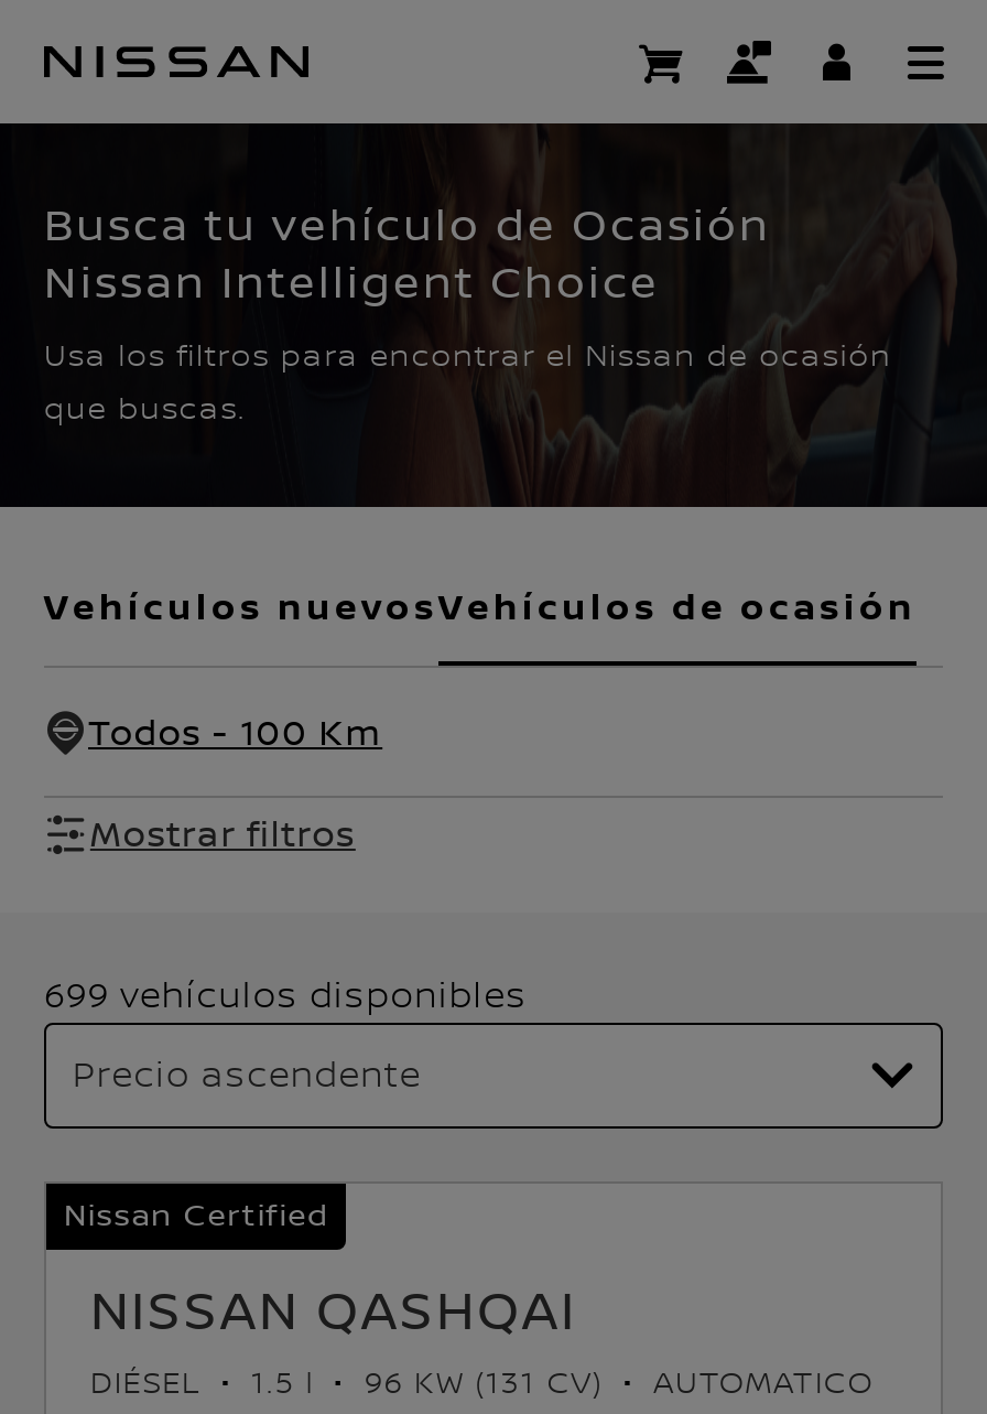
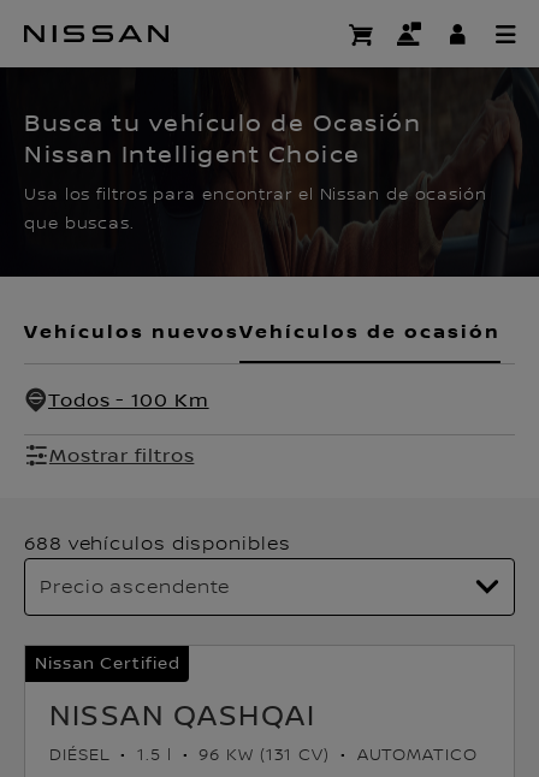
- 699 vehículos disponibles
+ 688 vehículos disponibles
